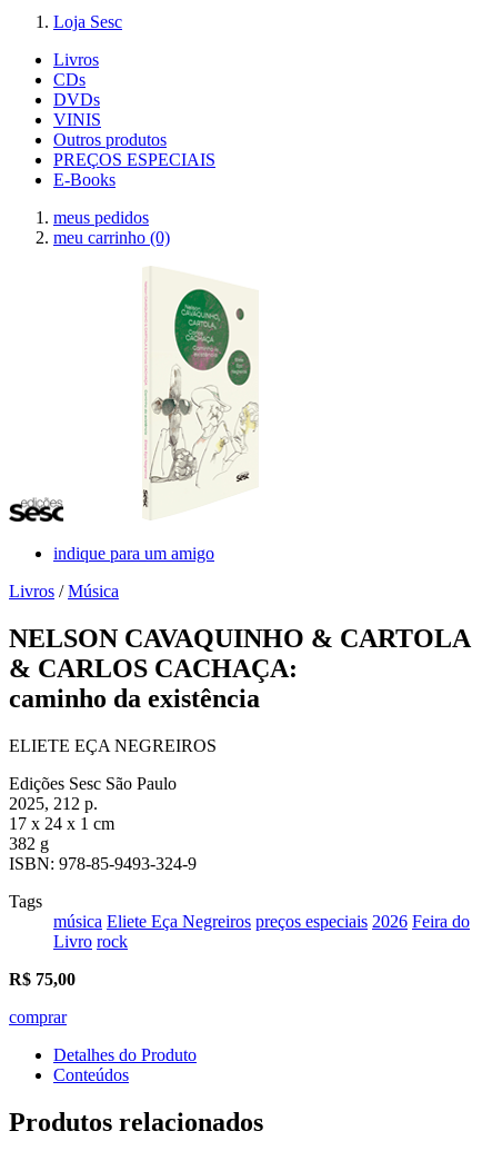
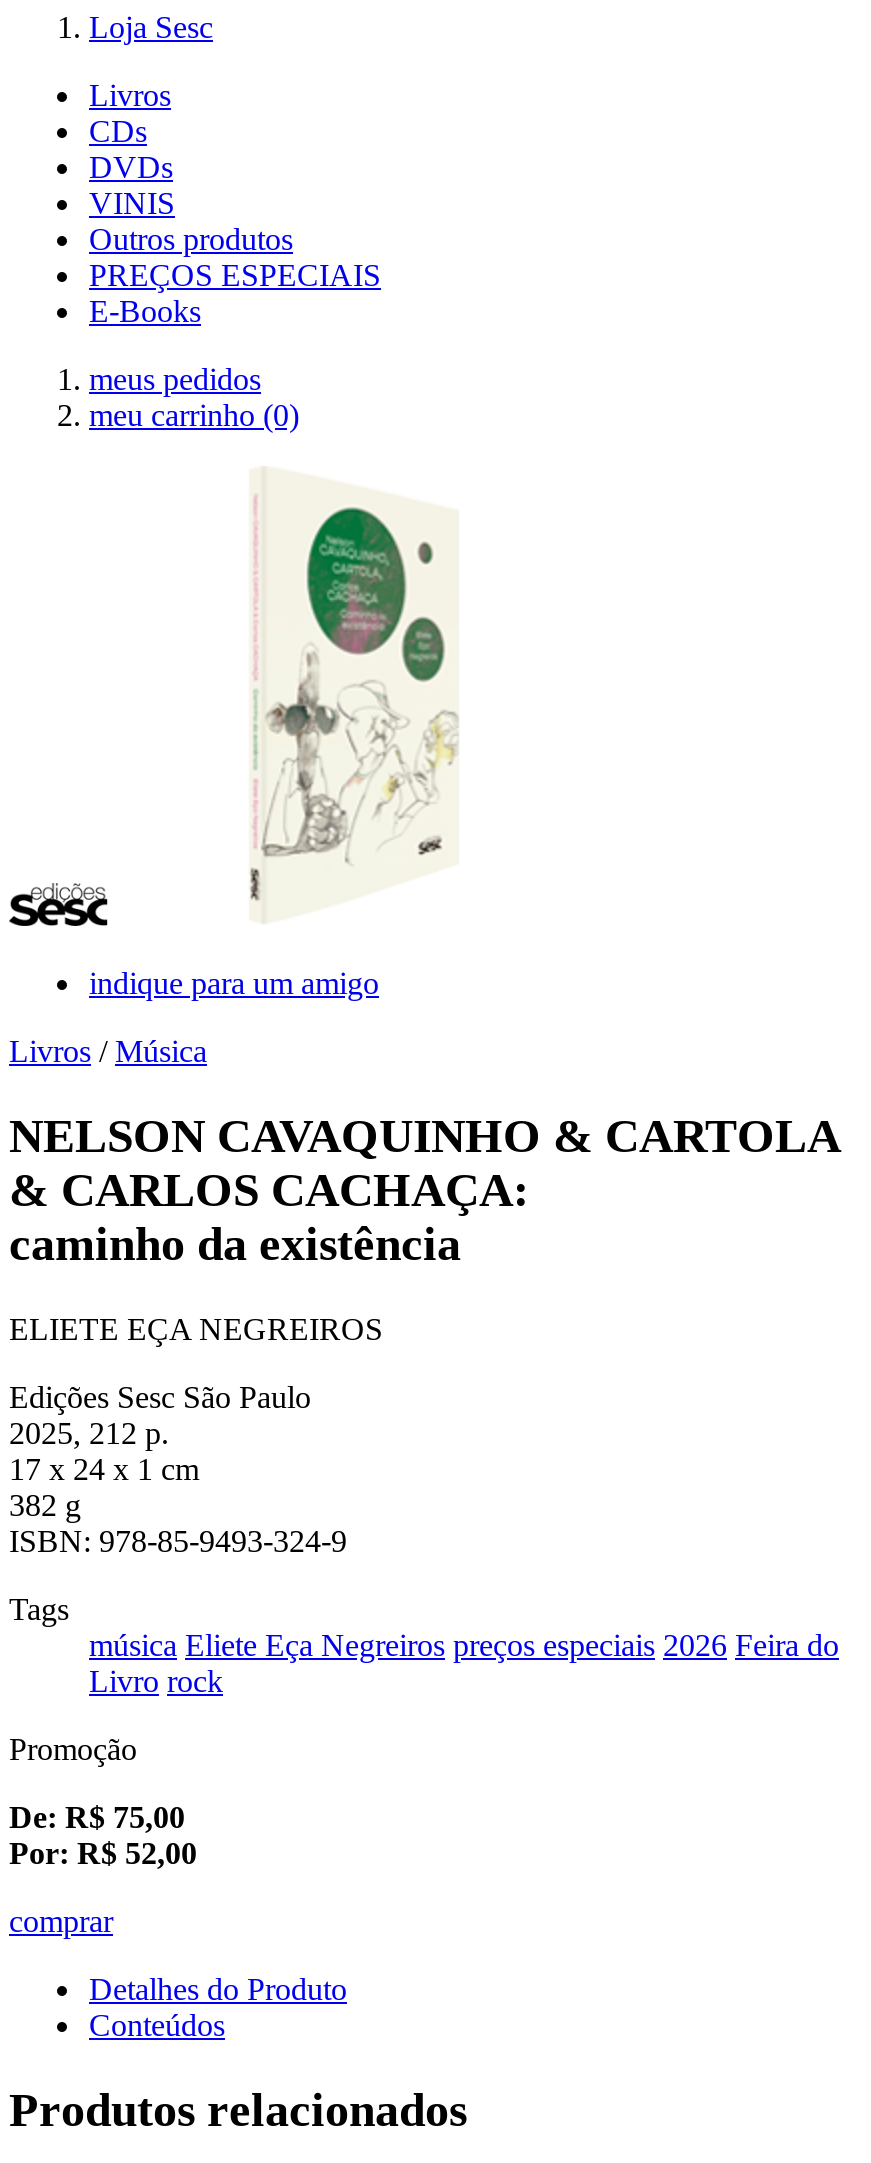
- R$75,00
+ Promoção
+ De: R$ 75,00
+ Por: R$52,00
